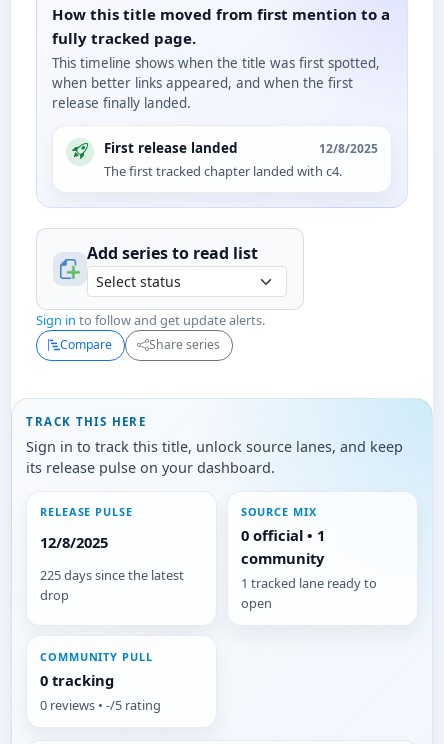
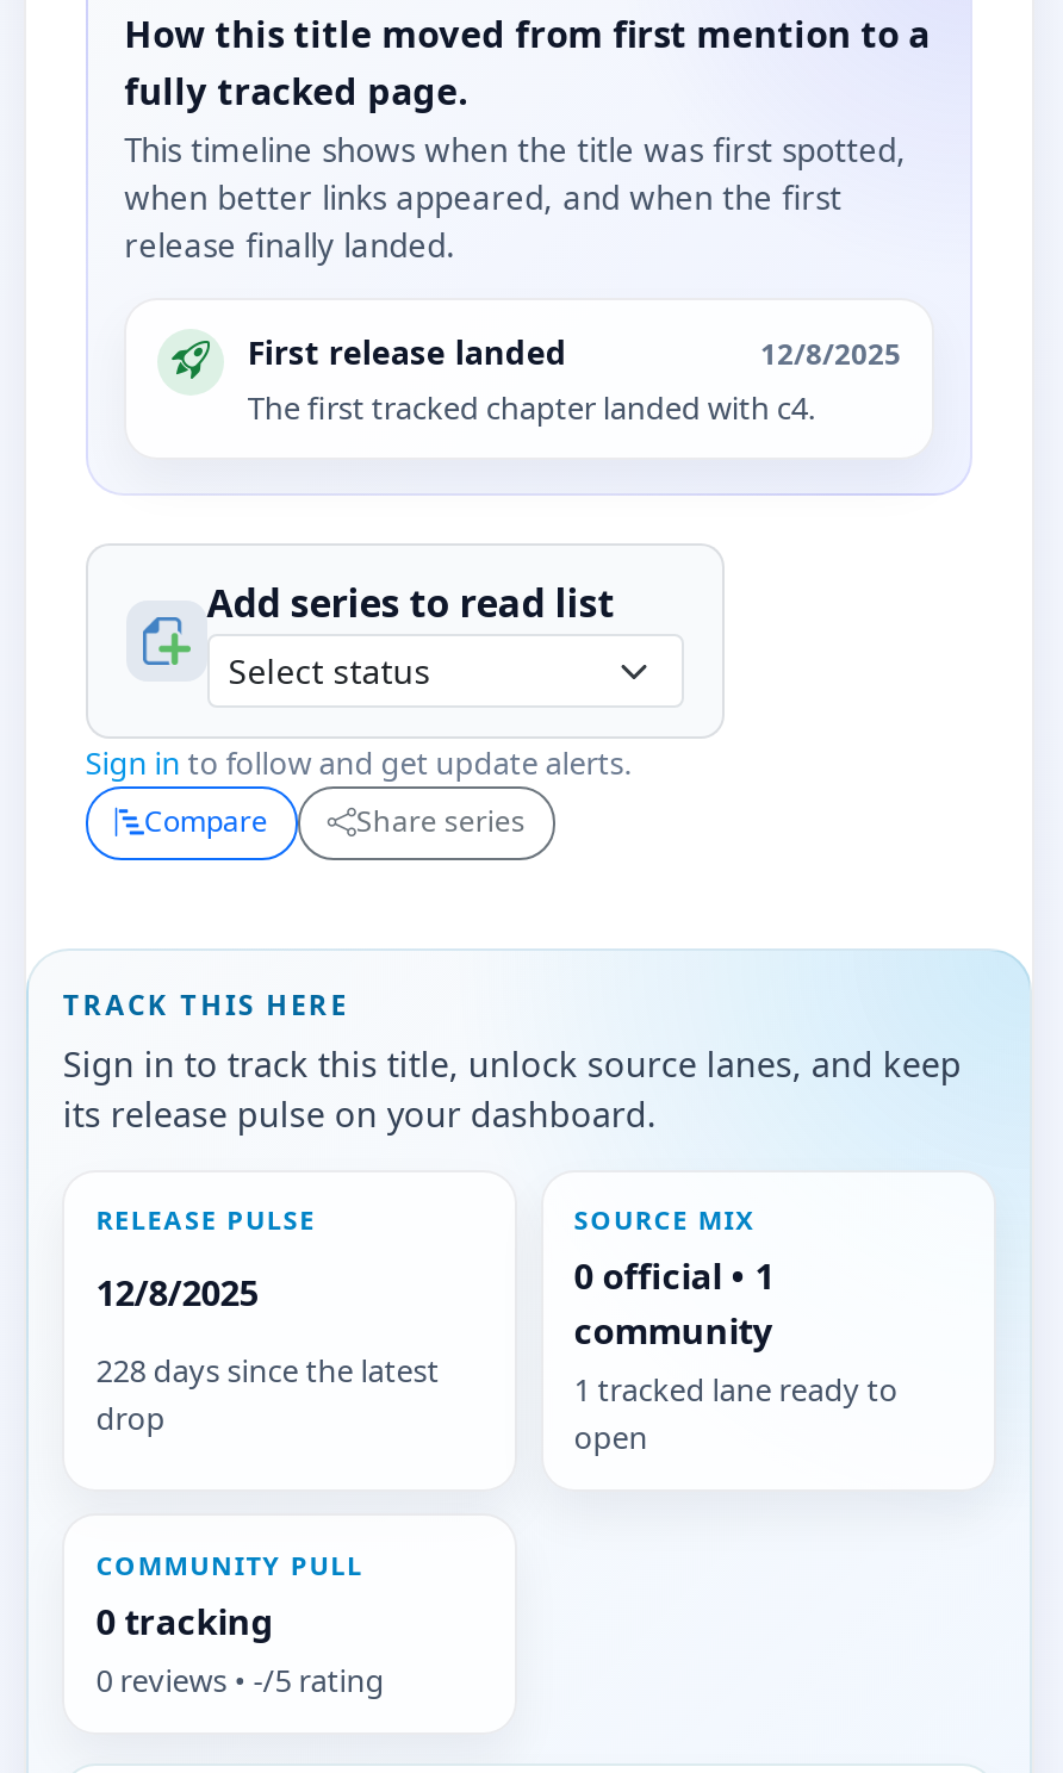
- 225 days since the latest
+ 228 days since the latest
